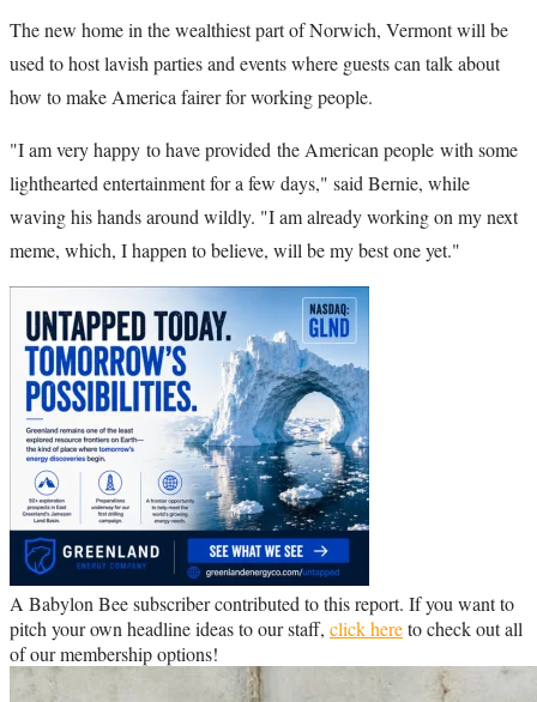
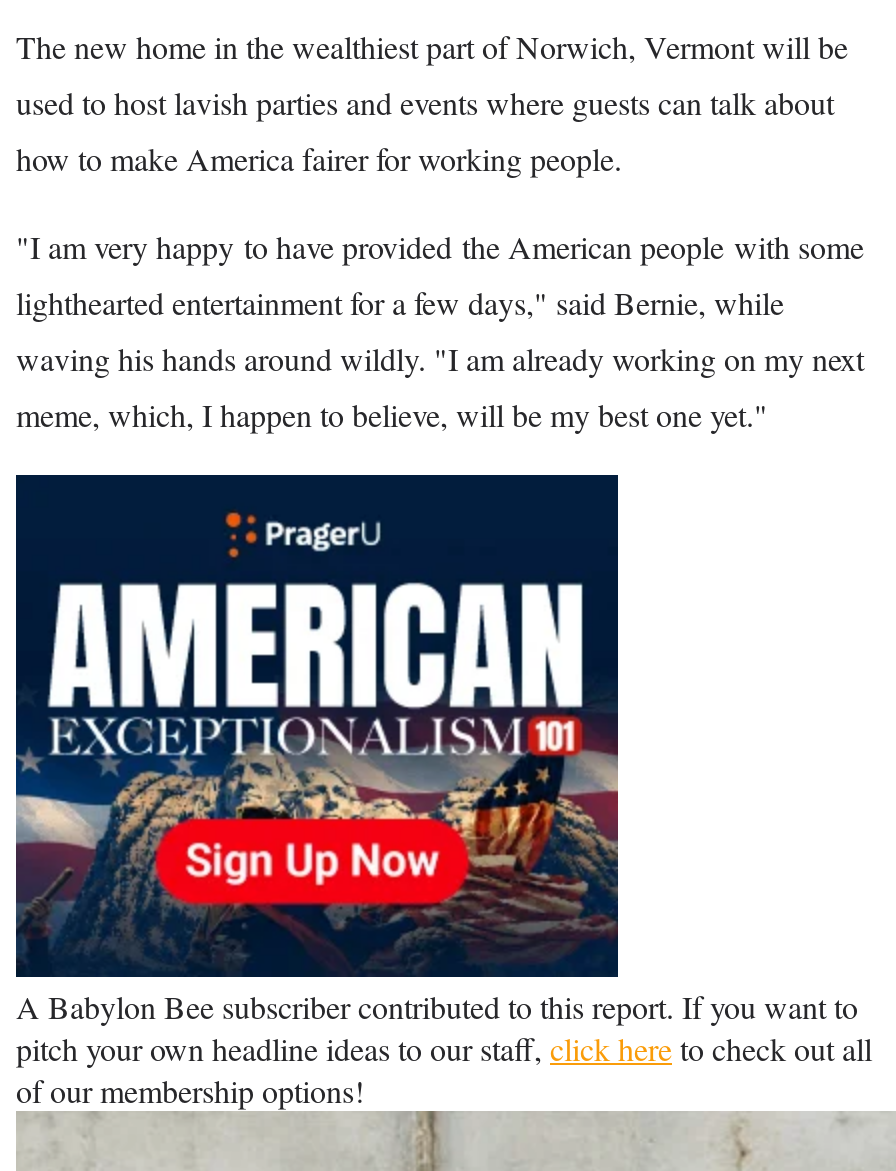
- [image]
+ [image]
